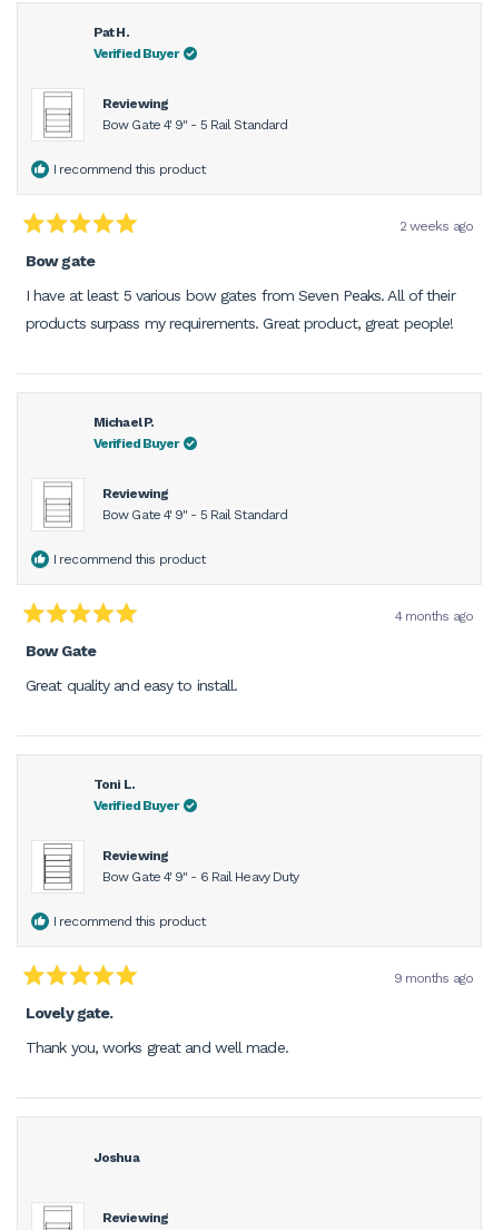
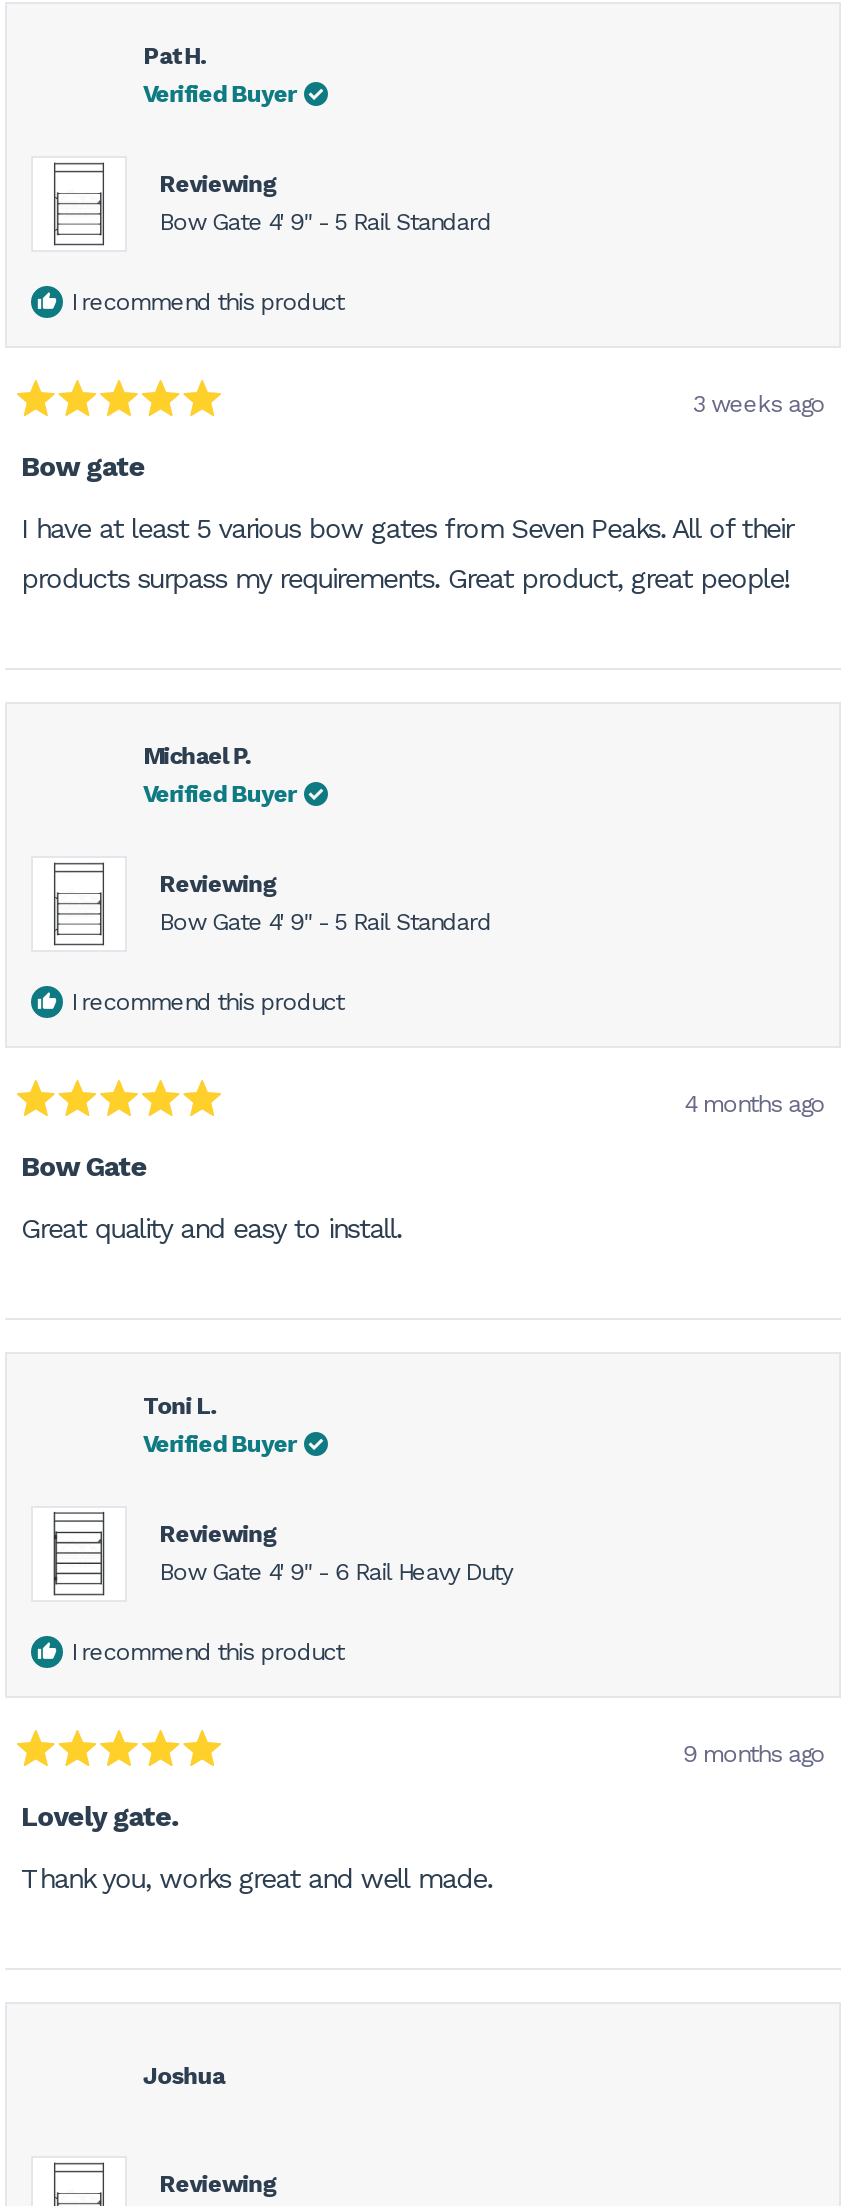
- 2 weeks ago
+ 3 weeks ago
